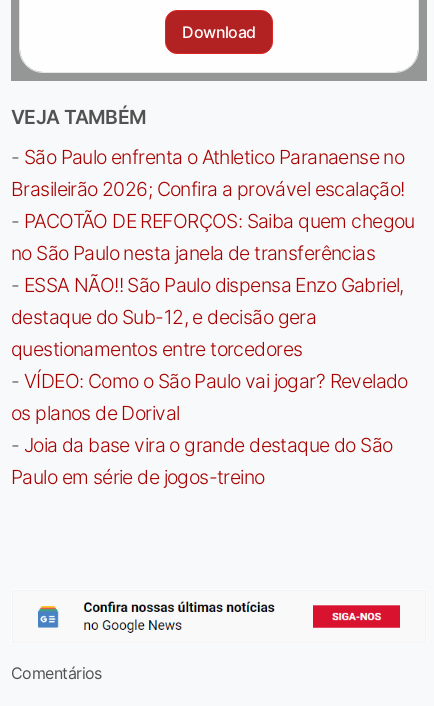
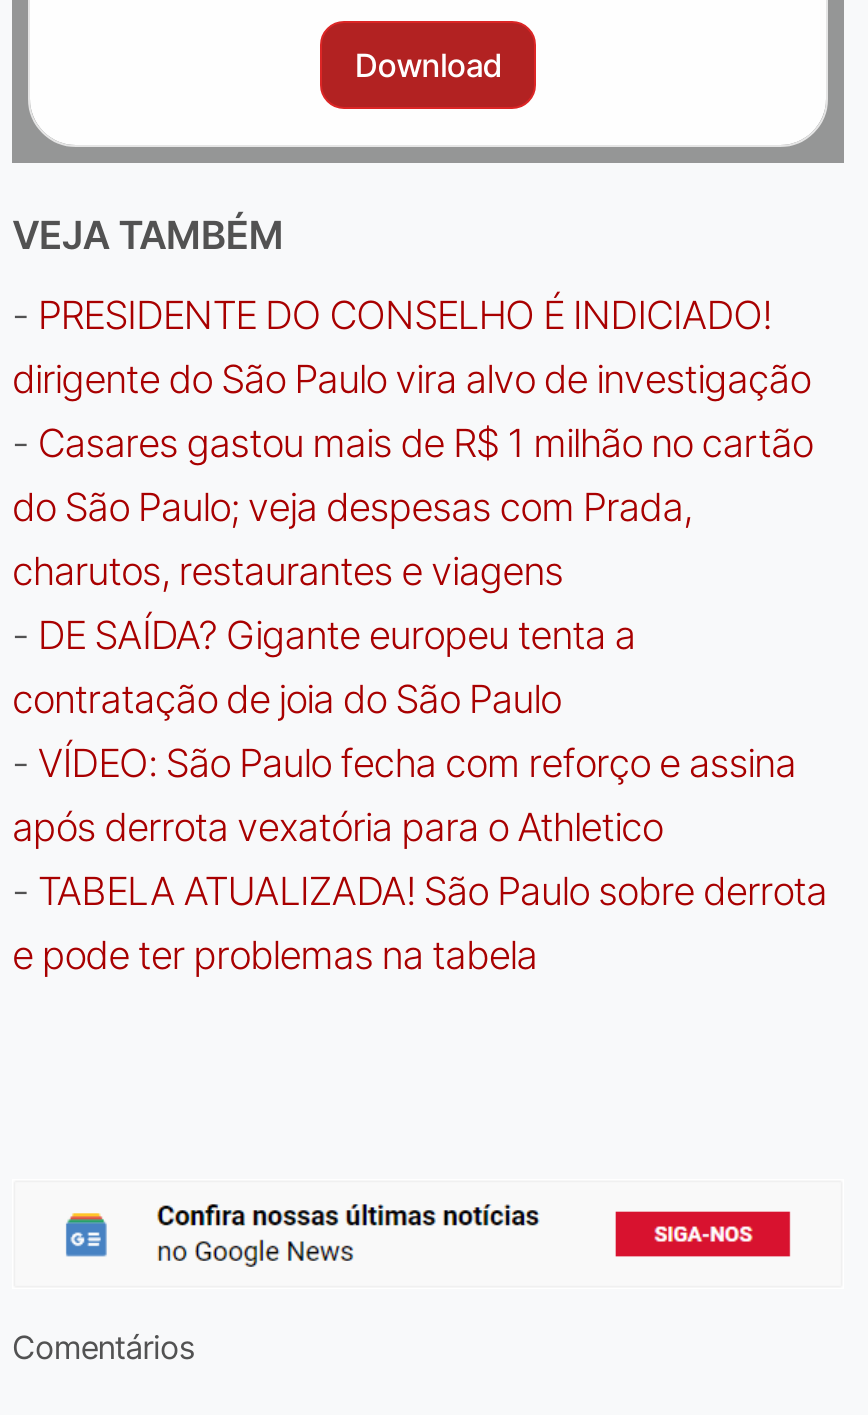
- - São Paulo enfrenta o Athletico Paranaense no
- Brasileirão 2026; Confira a provável escalação!
- - PACOTÃO DE REFORÇOS: Saiba quem chegou
- no São Paulo nesta janela de transferências
- - ESSA NÃO!! São Paulo dispensa Enzo Gabriel,
- destaque do Sub-12, e decisão gera
- questionamentos entre torcedores
- - VÍDEO: Como o São Paulo vai jogar? Revelado
- os planos de Dorival
- - Joia da base vira o grande destaque do São
- Paulo em série de jogos-treino
+ - PRESIDENTE DO CONSELHO É INDICIADO!
+ dirigente do São Paulo vira alvo de investigação
+ - Casares gastou mais de R$ 1 milhão no cartão
+ do São Paulo; veja despesas com Prada,
+ charutos, restaurantes e viagens
+ - DE SAÍDA? Gigante europeu tenta a
+ contratação de joia do São Paulo
+ - VÍDEO: São Paulo fecha com reforço e assina
+ após derrota vexatória para o Athletico
+ - TABELA ATUALIZADA! São Paulo sobre derrota
+ e pode ter problemas na tabela
